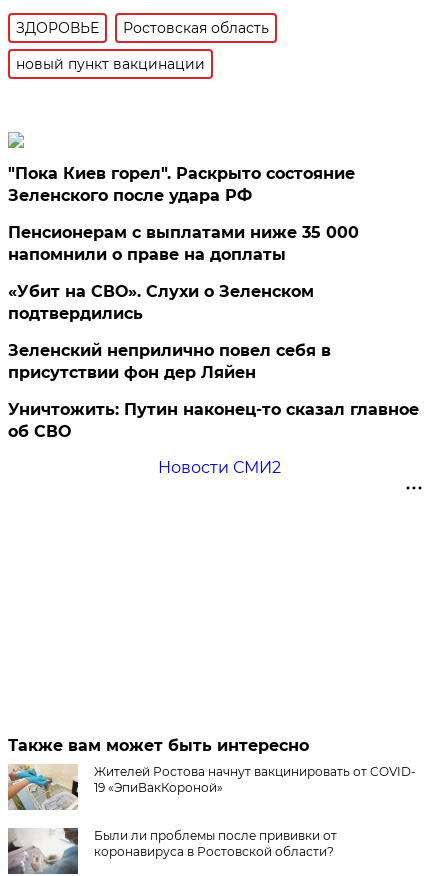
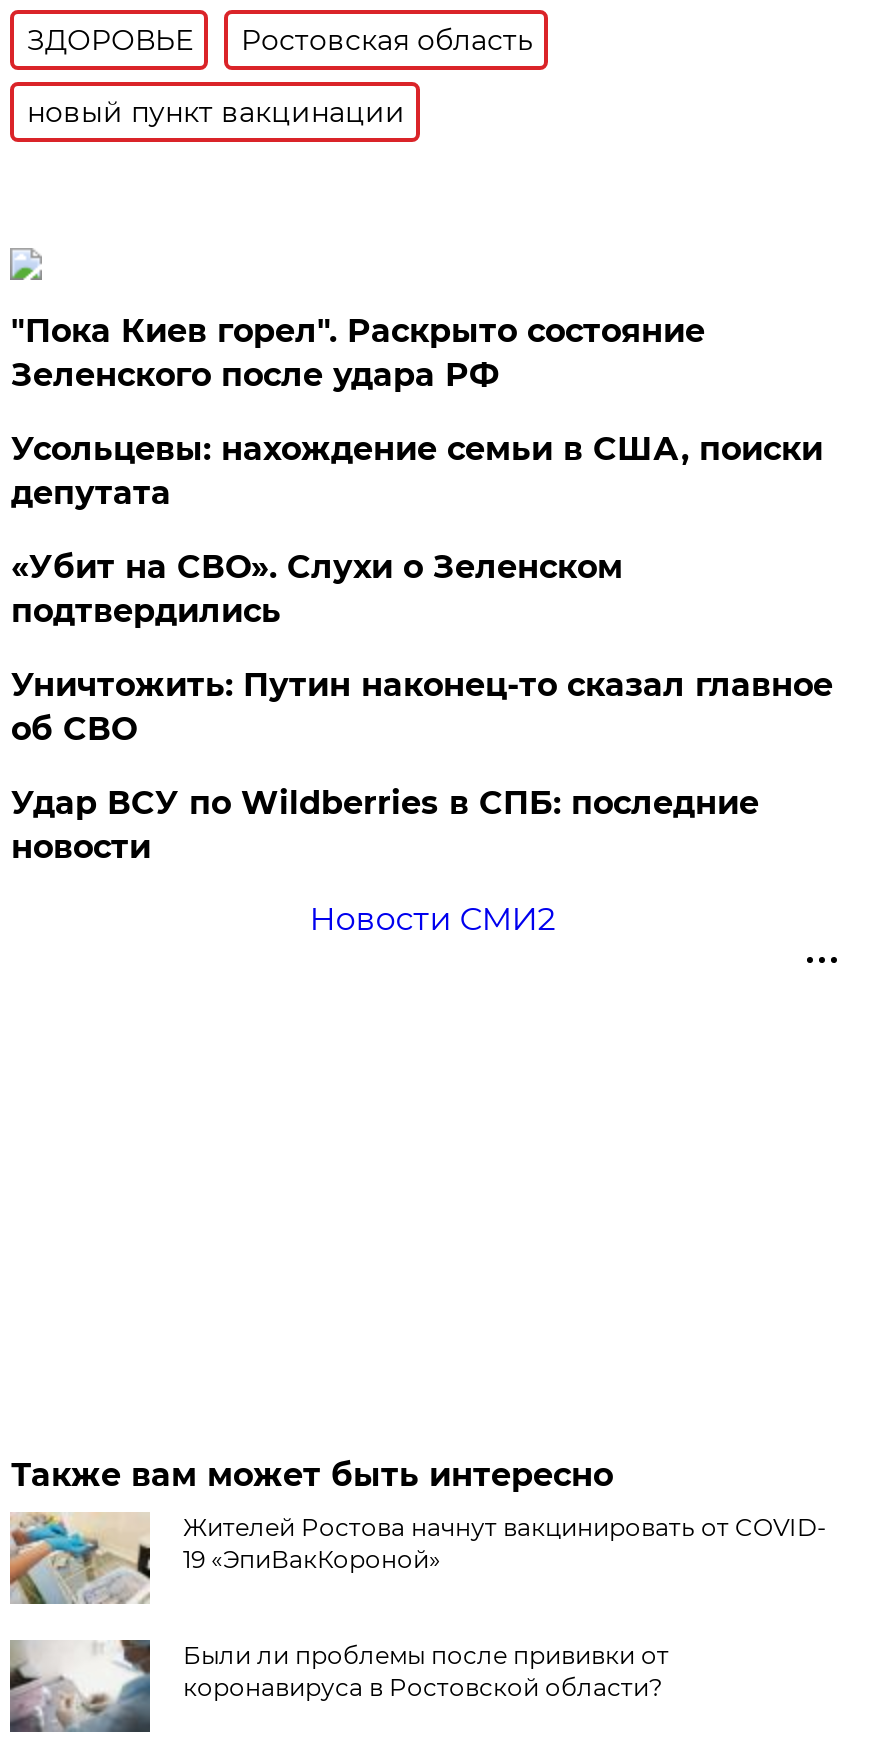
- Пенсионерам с выплатами ниже 35 000
- напомнили о праве на доплаты
+ Усольцевы: нахождение семьи в США, поиски
+ депутата

- Зеленский неприлично повел cебя в
- присутствии фон дер Ляйен

moved up: Уничтожить: Путин наконец-то сказал главное | об СВО

+ Удар ВСУ по Wildberries в СПБ: последние
+ новости
